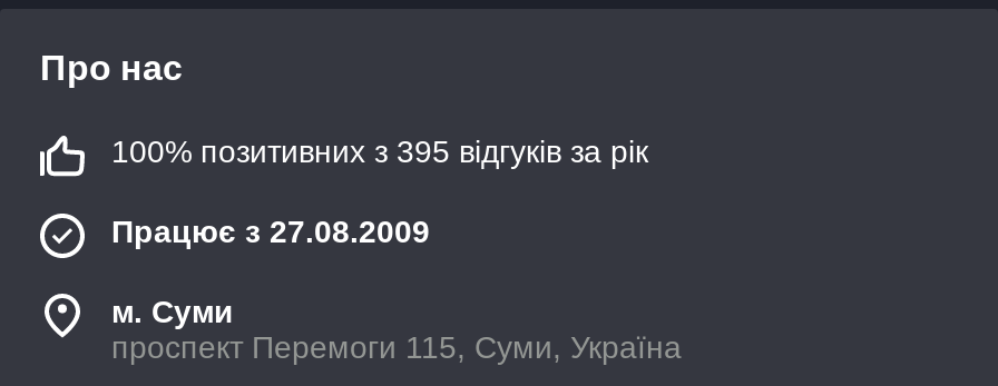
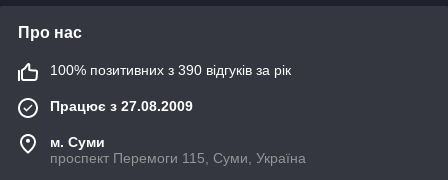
- 100% позитивних з 395 відгуків за рік
+ 100% позитивних з 390 відгуків за рік
